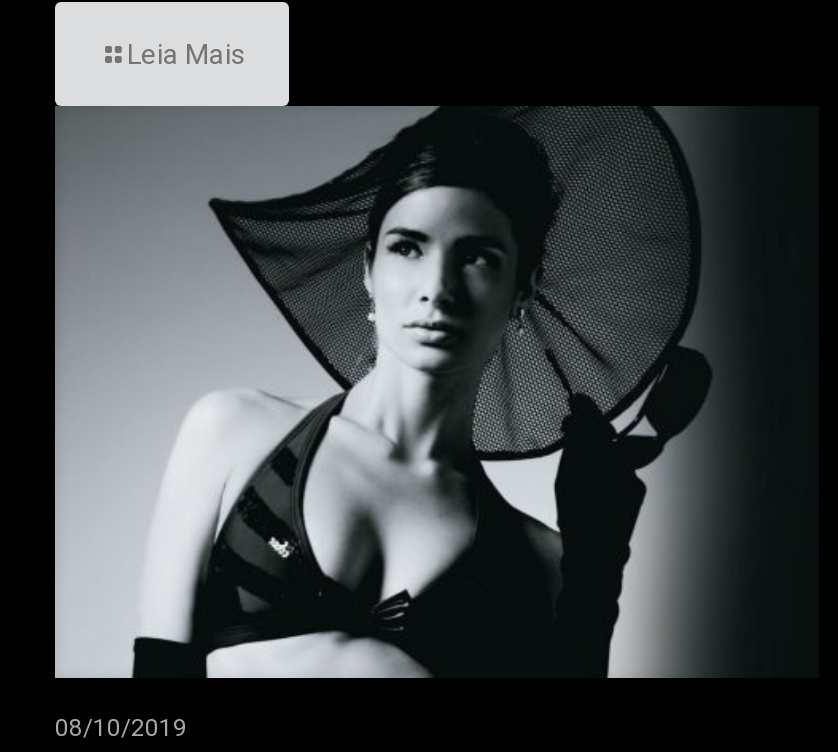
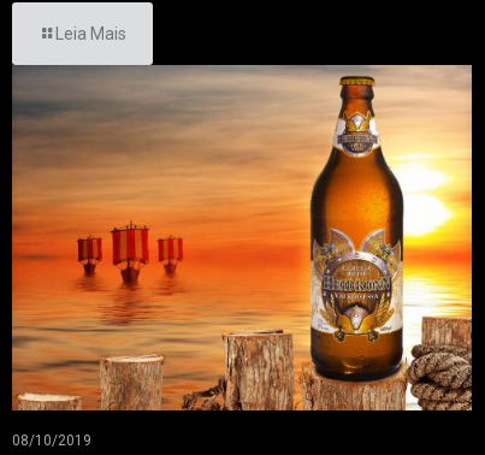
- [image]
+ [image]
